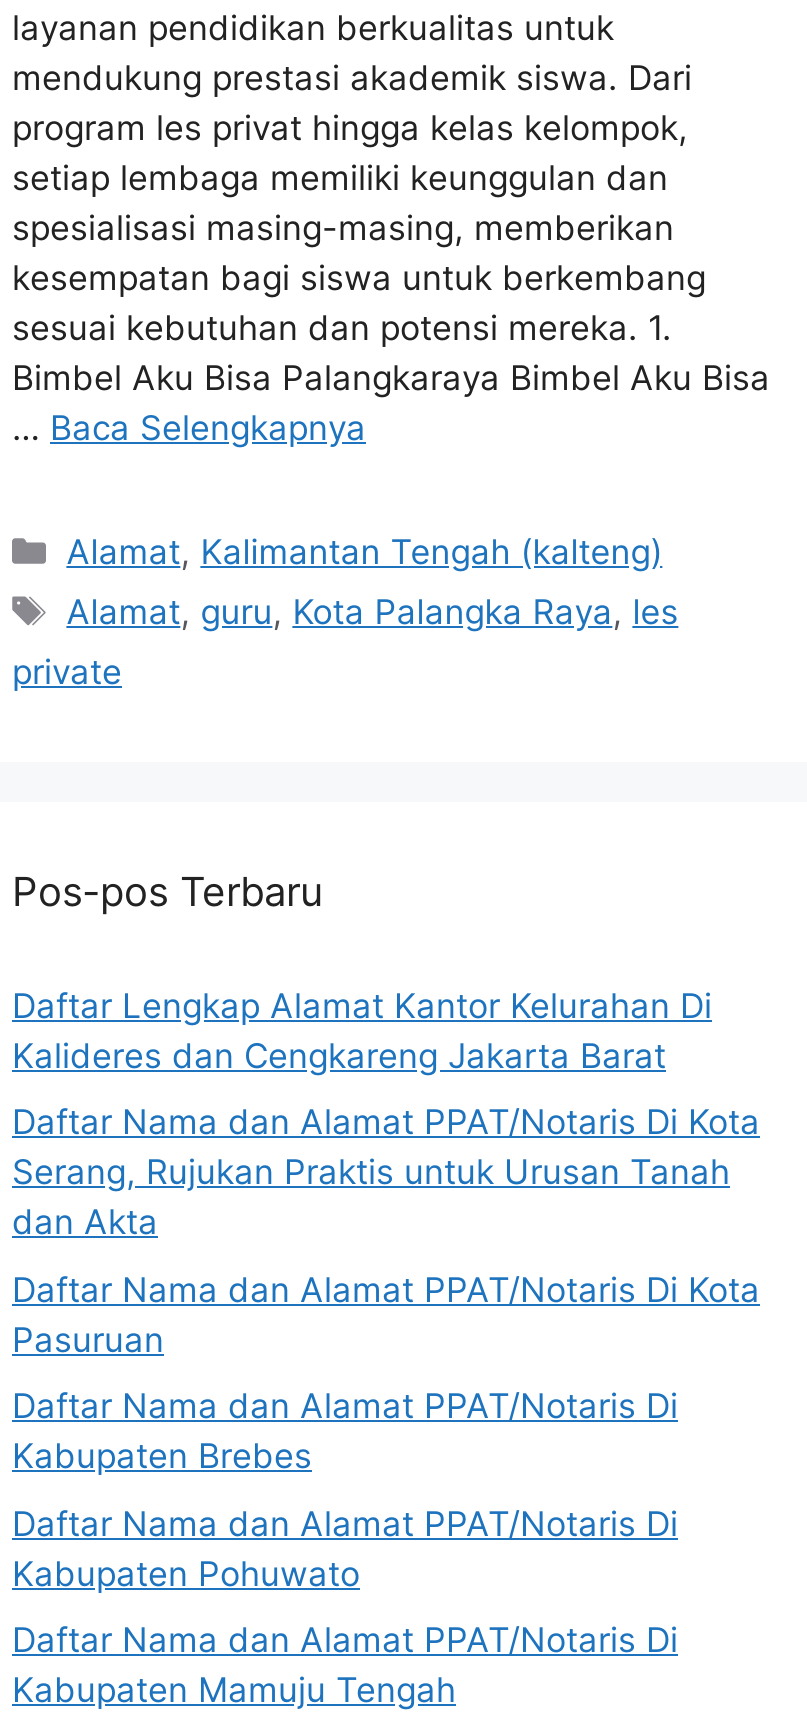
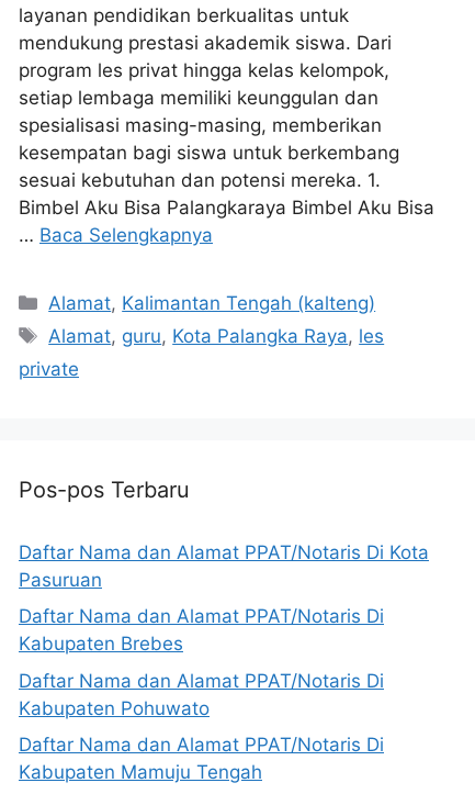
- Daftar Lengkap Alamat Kantor Kelurahan Di
- Kalideres dan Cengkareng Jakarta Barat
- Daftar Nama dan Alamat PPAT/Notaris Di Kota
- Serang, Rujukan Praktis untuk Urusan Tanah
- dan Akta
